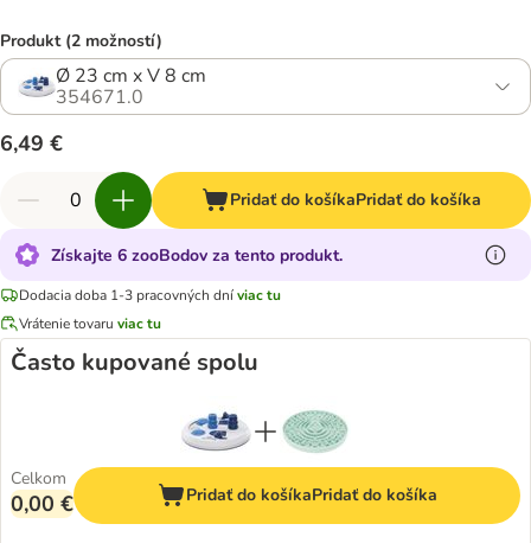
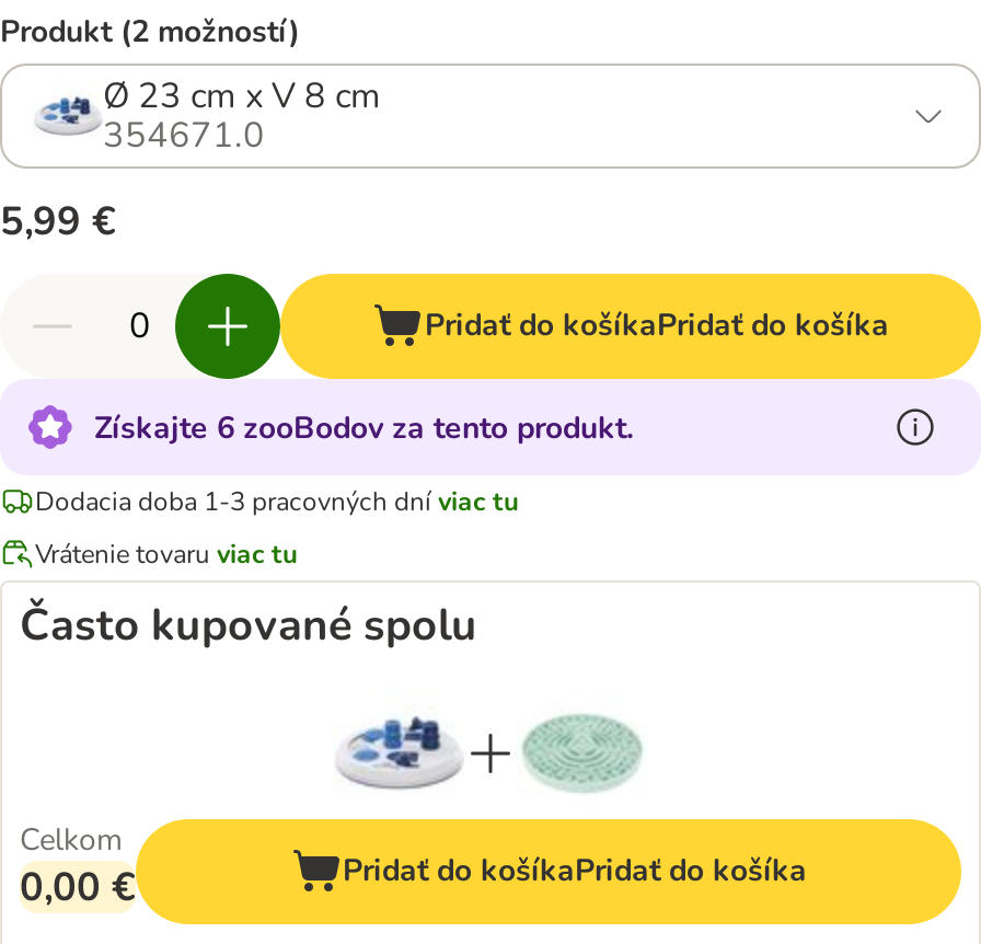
- 6,49 €
+ 5,99 €
